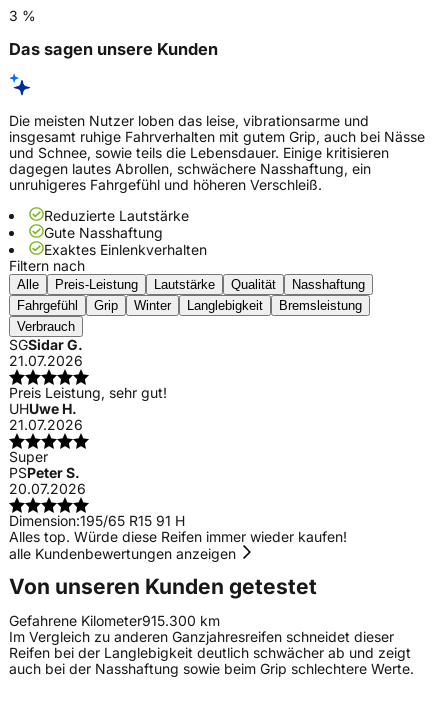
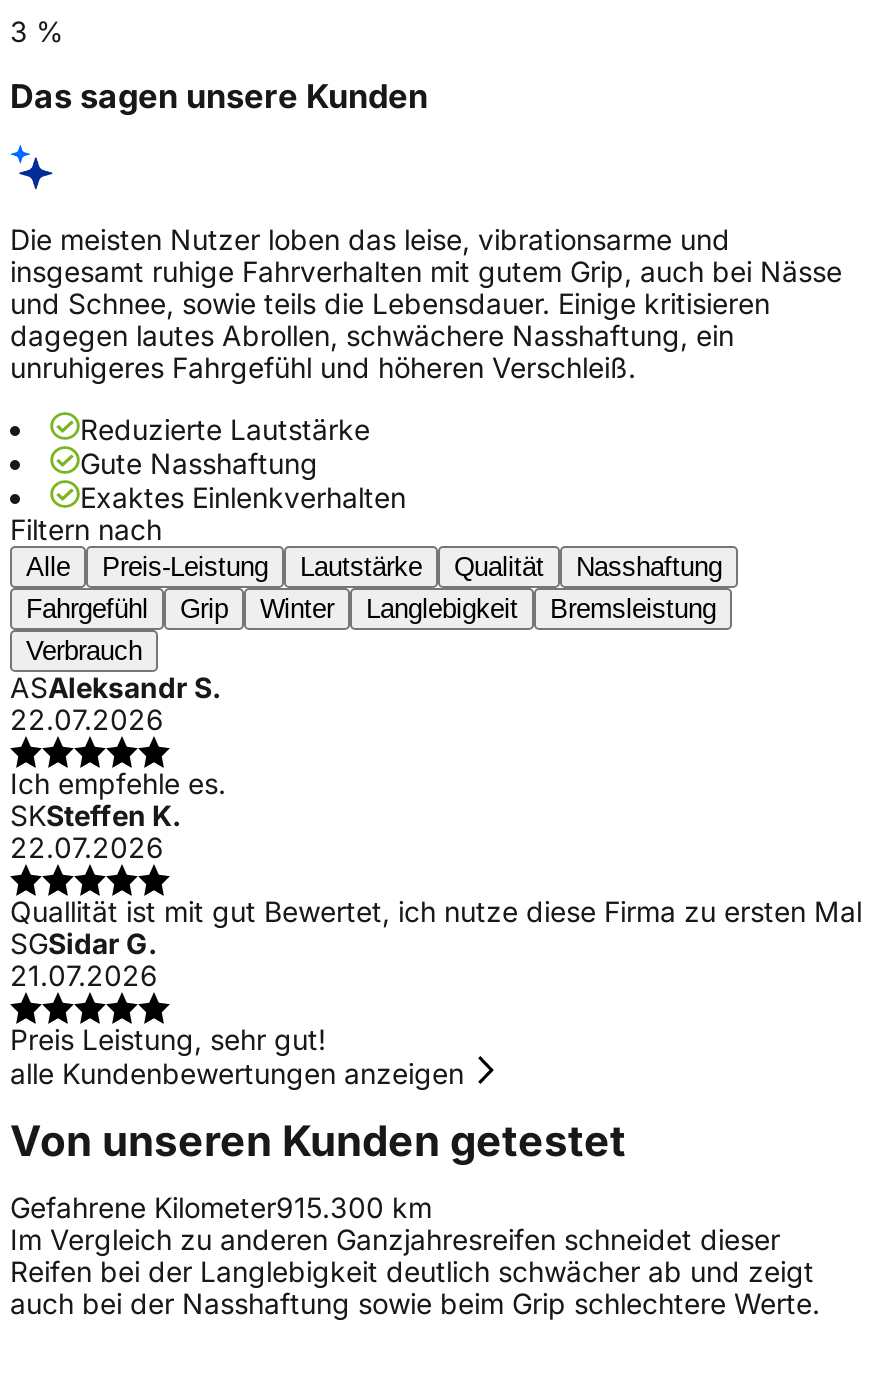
+ ASAleksandr S.
+ 22.07.2026
+ Ich empfehle es.
+ SKSteffen K.
+ 22.07.2026
+ Quallität ist mit gut Bewertet, ich nutze diese Firma zu ersten Mal

moved down: SGSidar G. | 21.07.2026 | Preis Leistung, sehr gut!

- UHUwe H.
- 21.07.2026
- Super
- PSPeter S.
- 20.07.2026
- Dimension:195/65 R15 91 H
- Alles top. Würde diese Reifen immer wieder kaufen!
